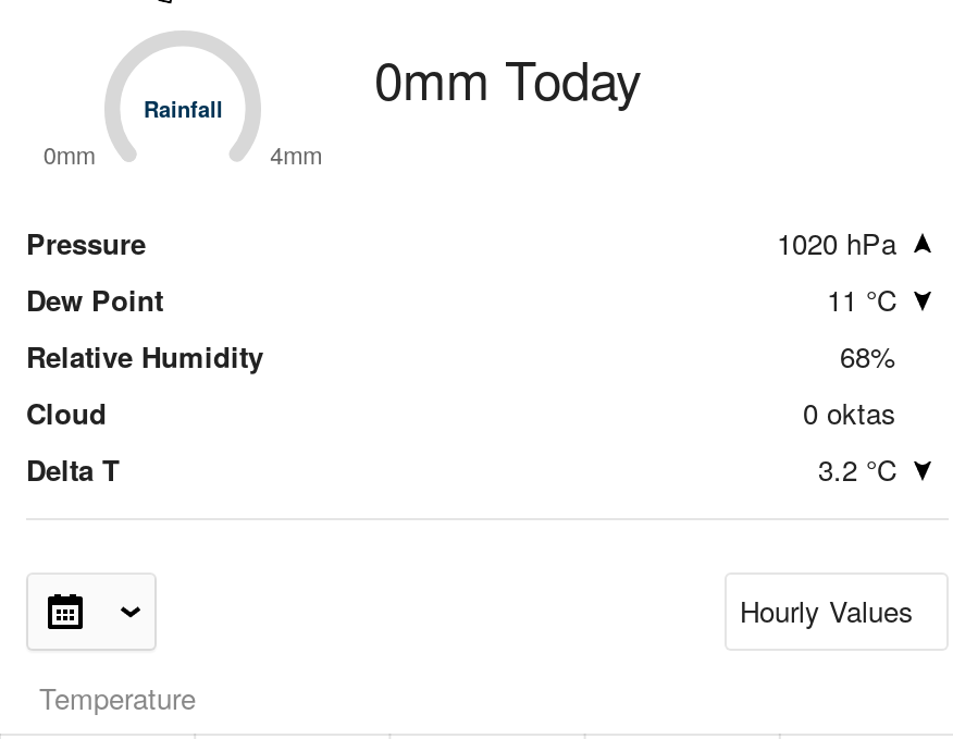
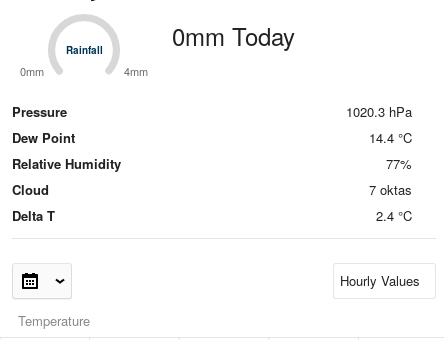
- 1020 hPa
+ 1020.3 hPa

- 11 °C
+ 14.4 °C

- 68%
+ 77%

- 0 oktas
+ 7 oktas

- 3.2 °C
+ 2.4 °C
